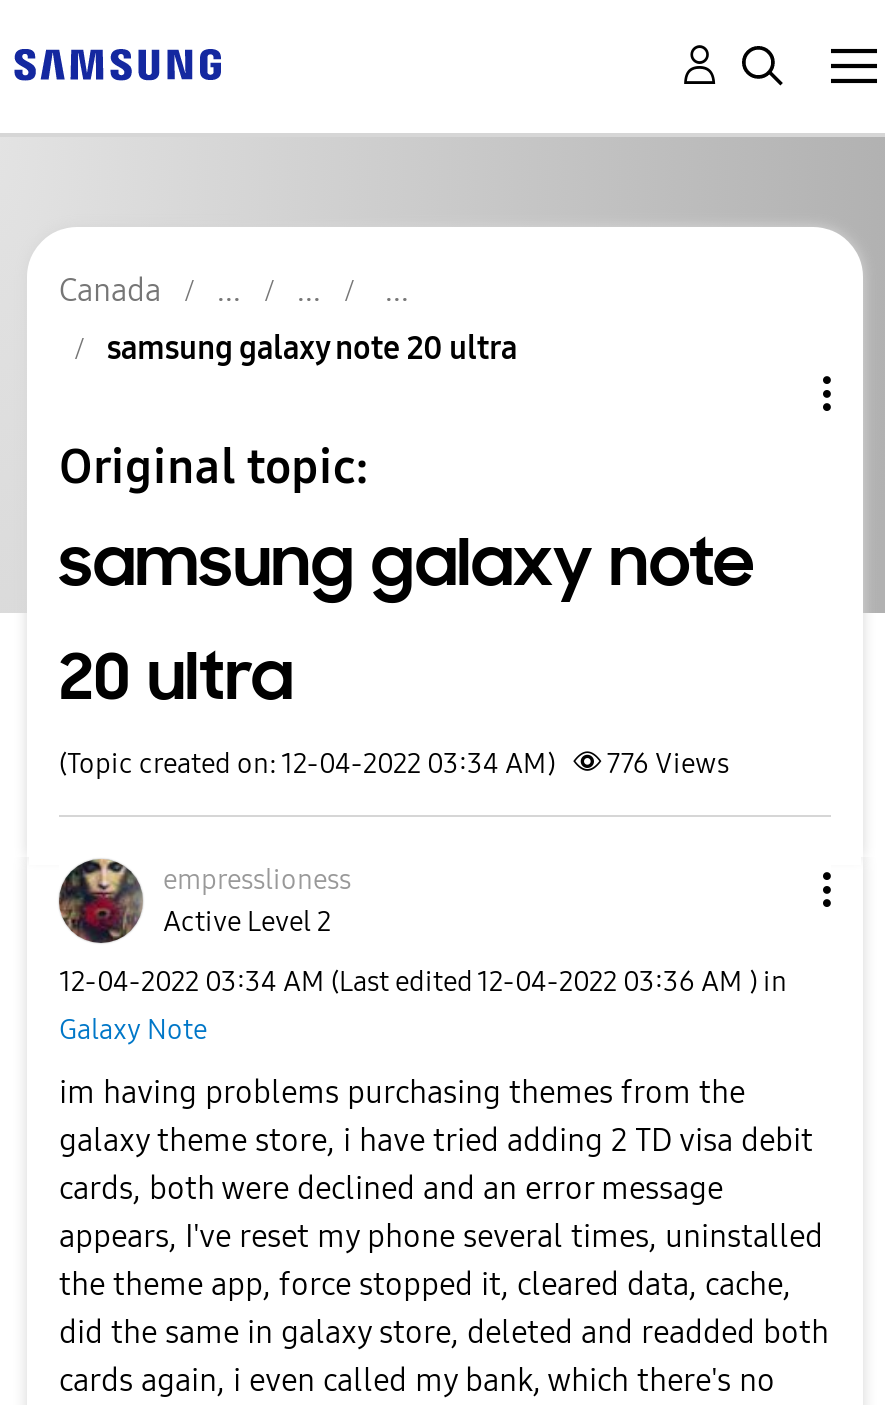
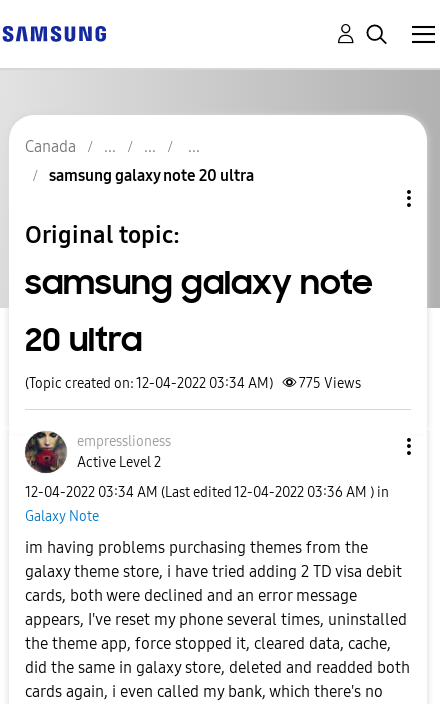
- (Topic created on: 12-04-2022 03:34 AM) 776 Views
+ (Topic created on: 12-04-2022 03:34 AM) 775 Views
